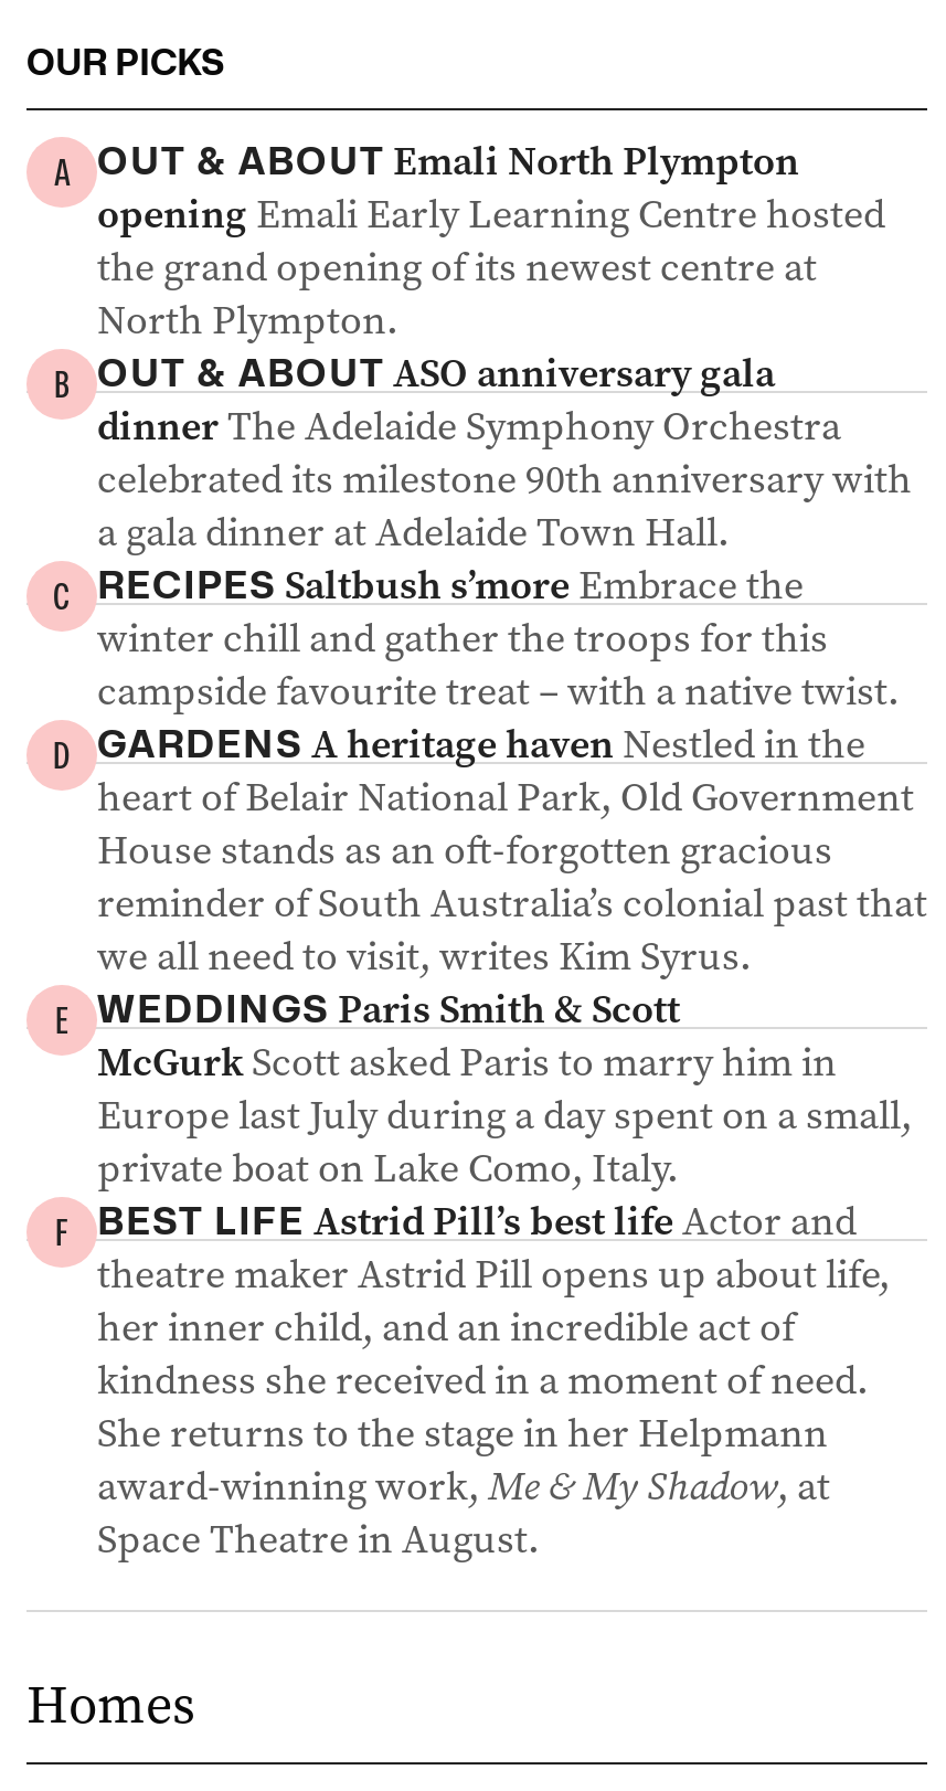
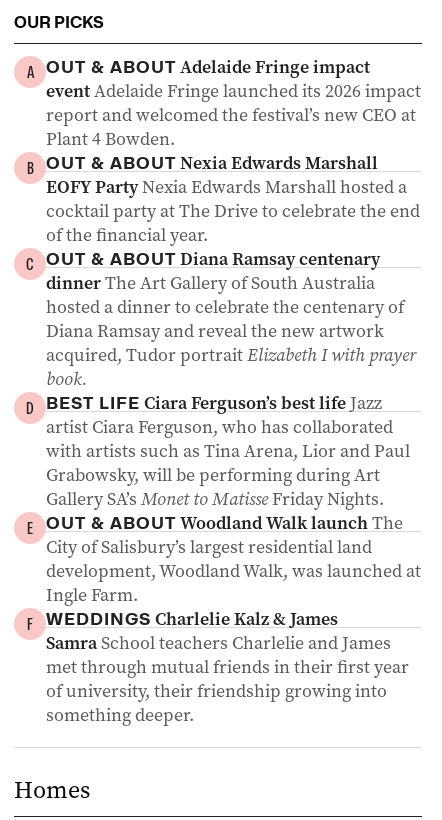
- OUT & ABOUT Emali North Plympton
- opening Emali Early Learning Centre hosted
- the grand opening of its newest centre at
- North Plympton.
+ OUT & ABOUT Adelaide Fringe impact
+ event Adelaide Fringe launched its 2026 impact
+ report and welcomed the festival’s new CEO at
+ Plant 4 Bowden.

- OUT & ABOUT ASO anniversary gala
- dinner The Adelaide Symphony Orchestra
- celebrated its milestone 90th anniversary with
- a gala dinner at Adelaide Town Hall.
- C RECIPES Saltbush s’more Embrace the
- winter chill and gather the troops for this
- campside favourite treat – with a native twist.
- D GARDENS A heritage haven Nestled in the
- heart of Belair National Park, Old Government
- House stands as an oft-forgotten gracious
- reminder of South Australia’s colonial past that
- we all need to visit, writes Kim Syrus.
+ OUT & ABOUT Nexia Edwards Marshall
+ EOFY Party Nexia Edwards Marshall hosted a
+ cocktail party at The Drive to celebrate the end
+ of the financial year.
+ C OUT & ABOUT Diana Ramsay centenary
+ dinner The Art Gallery of South Australia
+ hosted a dinner to celebrate the centenary of
+ Diana Ramsay and reveal the new artwork
+ acquired, Tudor portraitElizabeth I with prayer
+ book.
+ D BEST LIFE Ciara Ferguson’s best life Jazz
+ artist Ciara Ferguson, who has collaborated
+ with artists such as Tina Arena, Lior and Paul
+ Grabowsky, will be performing during Art
+ Gallery SA’s Monet to MatisseFriday Nights.

- WEDDINGS Paris Smith & Scott
- McGurk Scott asked Paris to marry him in
- Europe last July during a day spent on a small,
- private boat on Lake Como, Italy.
+ OUT & ABOUT Woodland Walk launch The
+ City of Salisbury’s largest residential land
+ development, Woodland Walk, was launched at
+ Ingle Farm.

moved down: E

- BEST LIFE Astrid Pill’s best life Actor and
- theatre maker Astrid Pill opens up about life,
- her inner child, and an incredible act of
- kindness she received in a moment of need.
- She returns to the stage in her Helpmann
- award-winning work, Me & My Shadow, at
- Space Theatre in August.
+ WEDDINGS Charlelie Kalz & James
+ Samra School teachers Charlelie and James
+ met through mutual friends in their first year
+ of university, their friendship growing into
+ something deeper.

moved down: F
